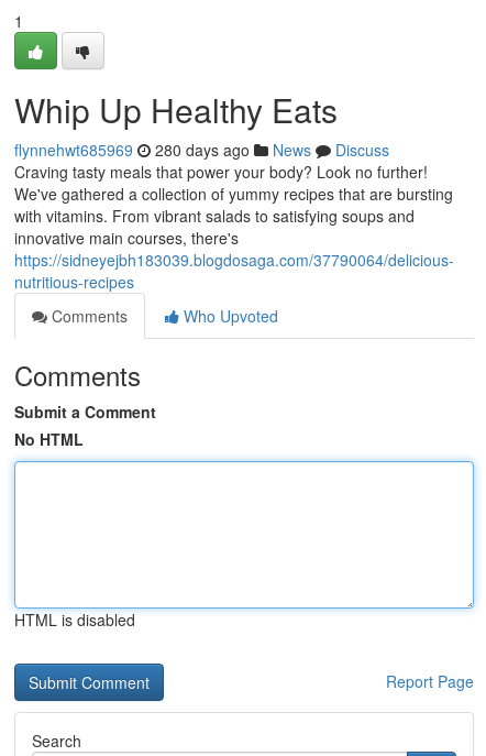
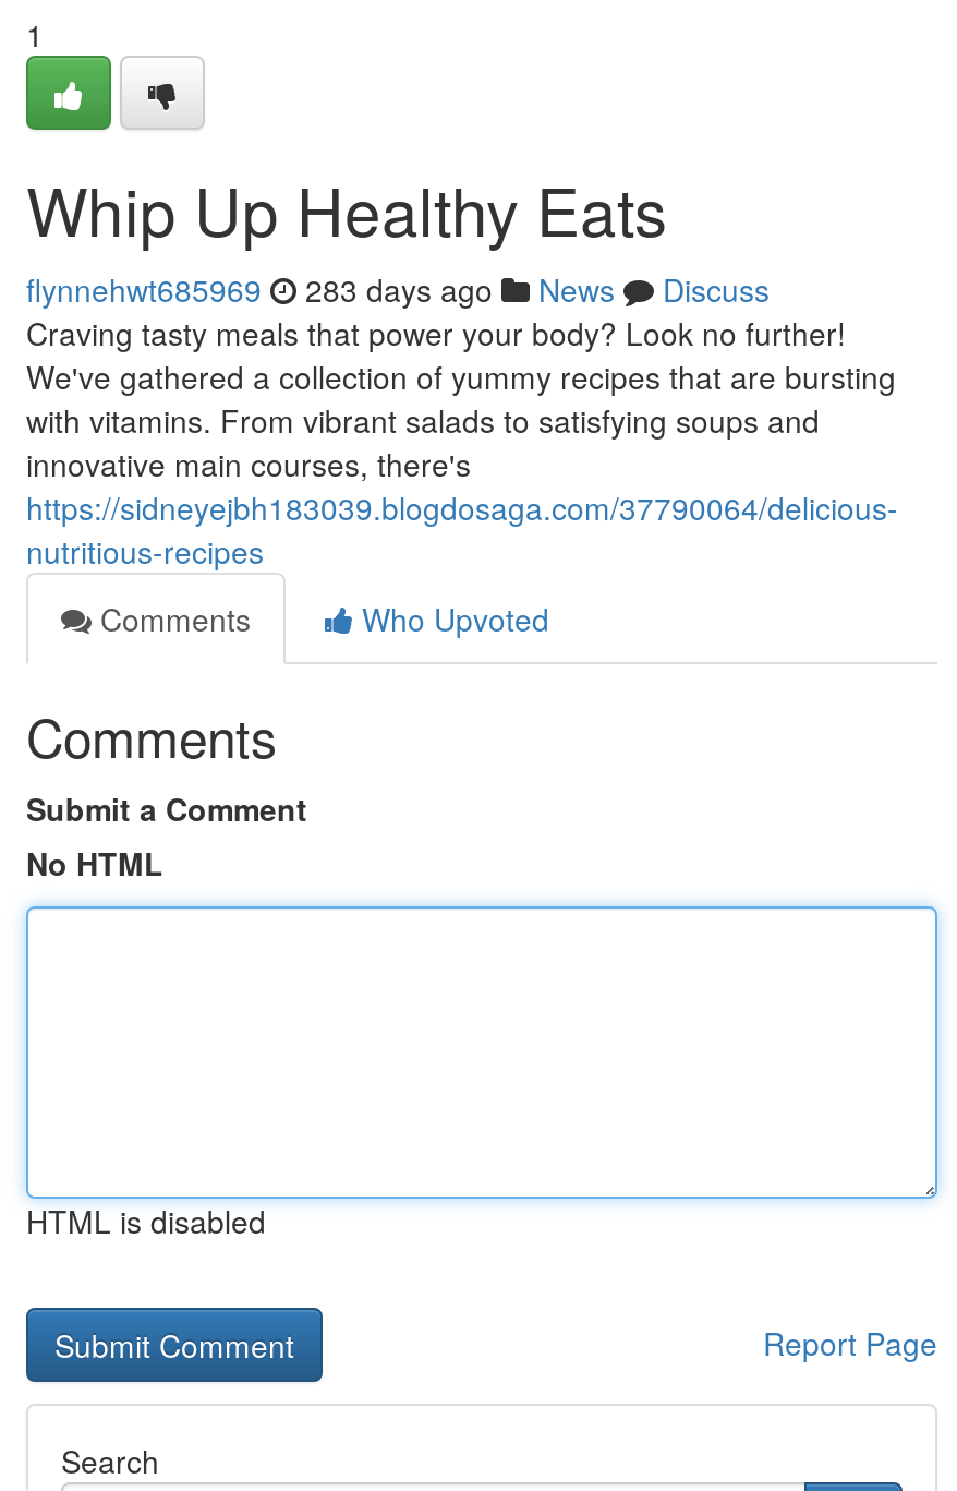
- flynnehwt685969 280 days ago News Discuss
+ flynnehwt685969 283 days ago News Discuss
